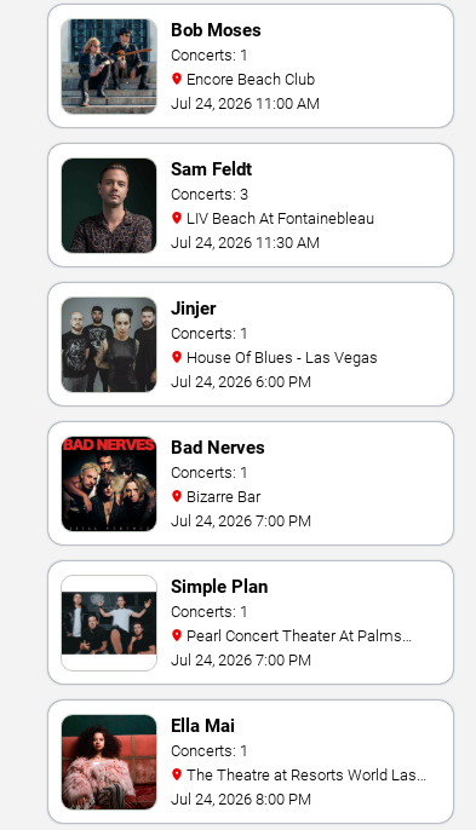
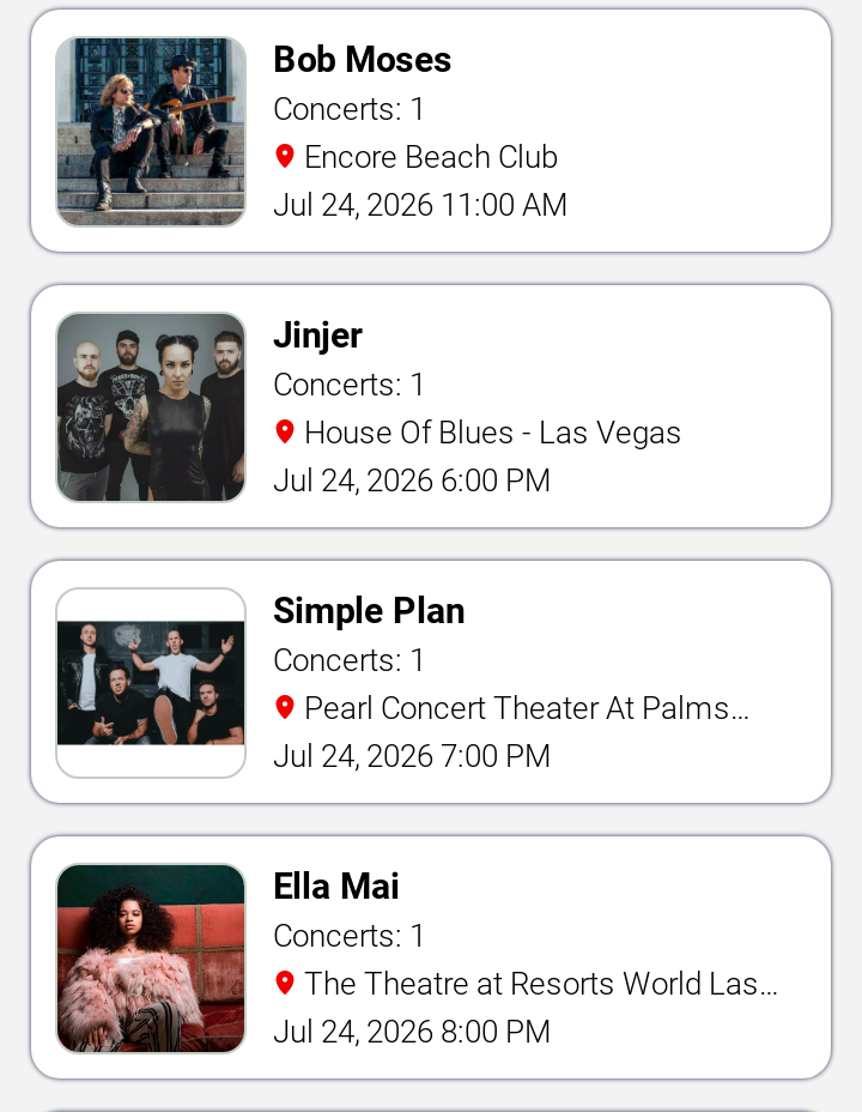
- [image]
- Sam Feldt
- Concerts: 3
- LIV Beach At Fontainebleau
- Jul 24, 2026 11:30 AM

- [image]
- Bad Nerves
- Concerts: 1
- Bizarre Bar
- Jul 24, 2026 7:00 PM
